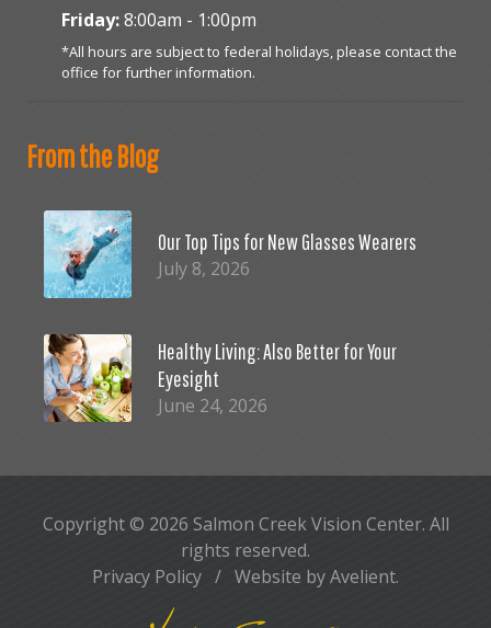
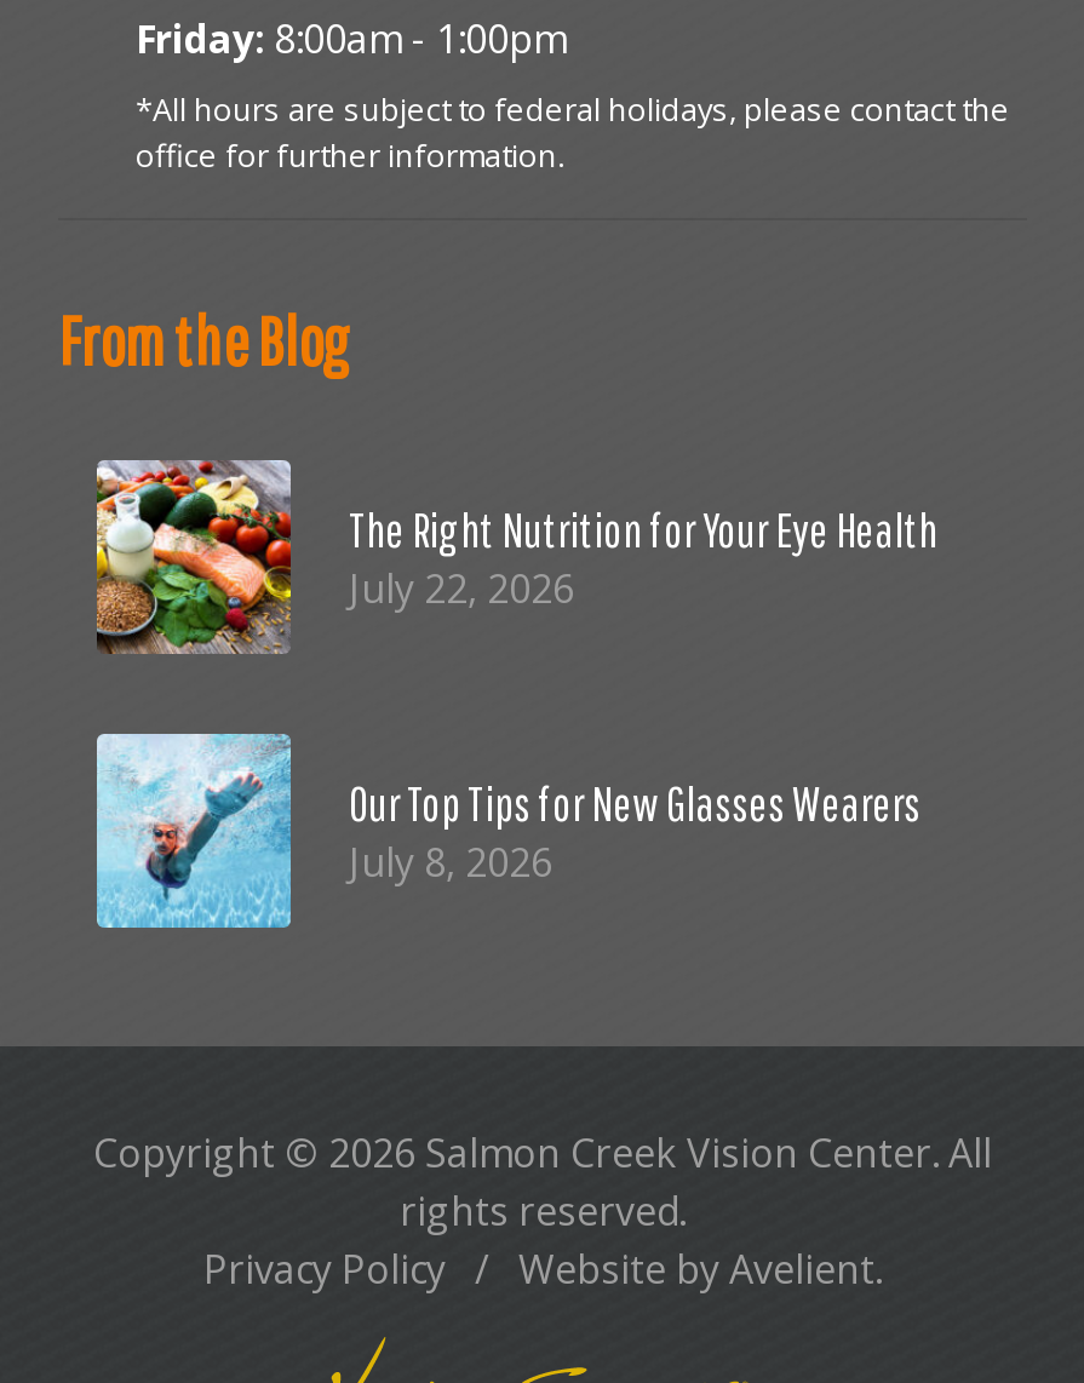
+ [image]
+ The Right Nutrition for Your Eye Health
+ July 22, 2026

moved down: [image] | Our Top Tips for New Glasses Wearers | July 8, 2026

- [image]
- Healthy Living: Also Better for Your
- Eyesight
- June 24, 2026
